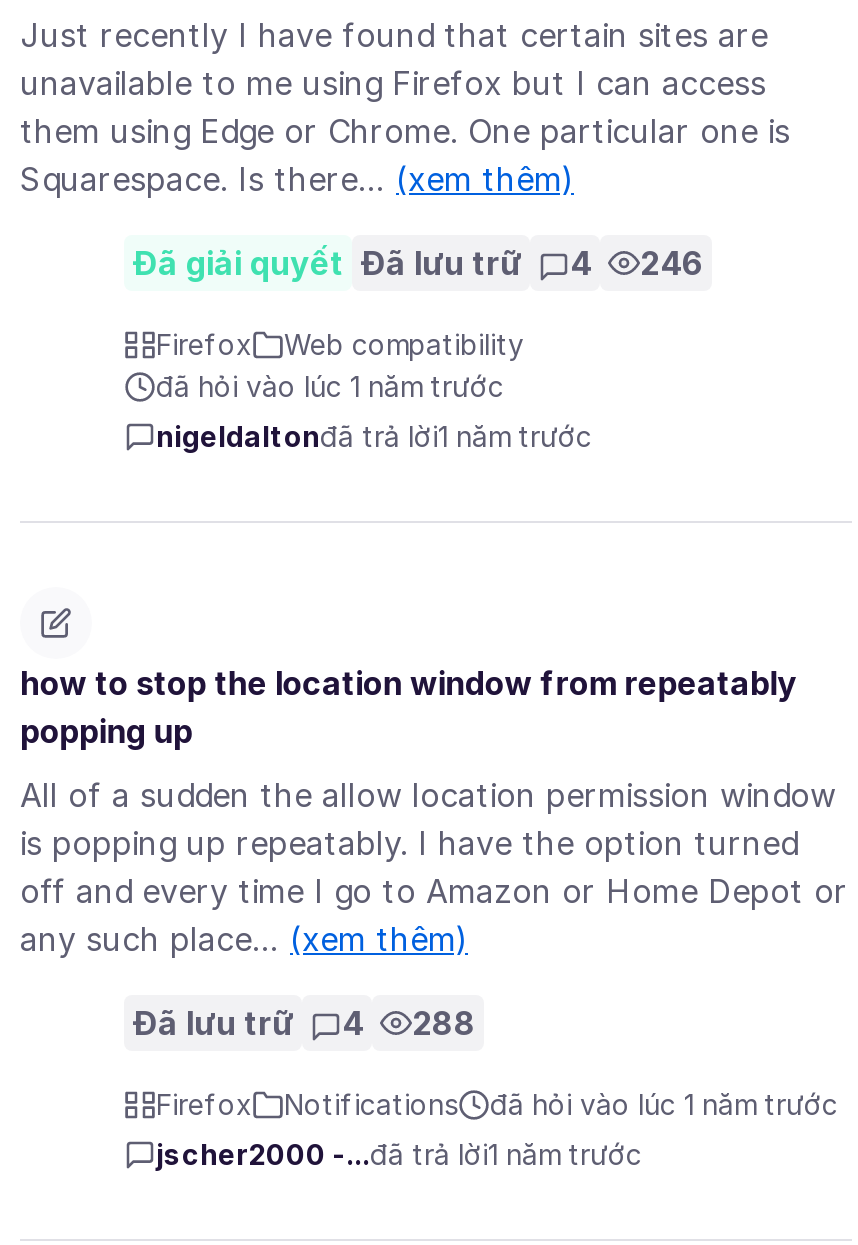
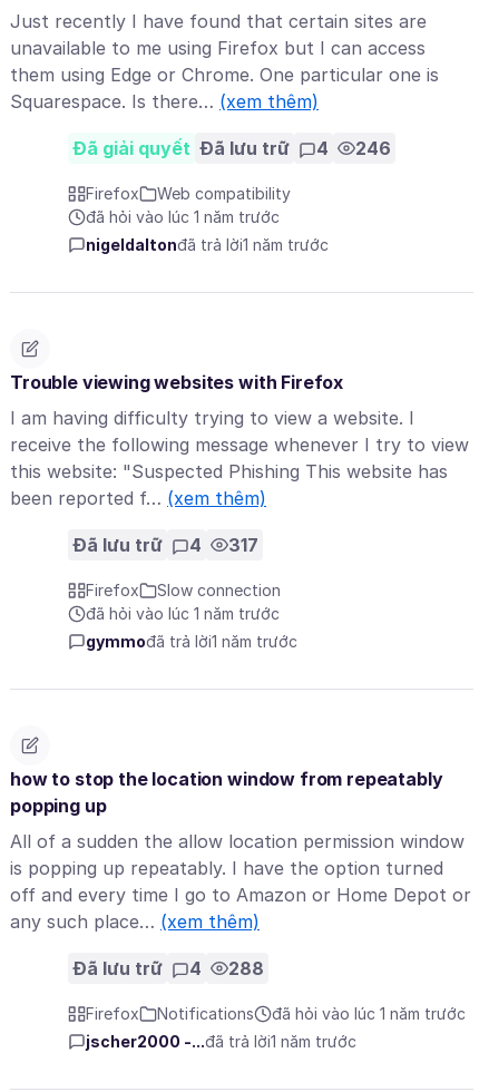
+ Trouble viewing websites with Firefox
+ I am having difficulty trying to view a website. I
+ receive the following message whenever I try to view
+ this website: "Suspected Phishing This website has
+ been reported f… (xem thêm)
+ Đã lưu trữ
+ 4
+ 317
+ Firefox
+ Slow connection
+ đã hỏi vào lúc 1 năm trước
+ gymmođã trả lời 1 năm trước
